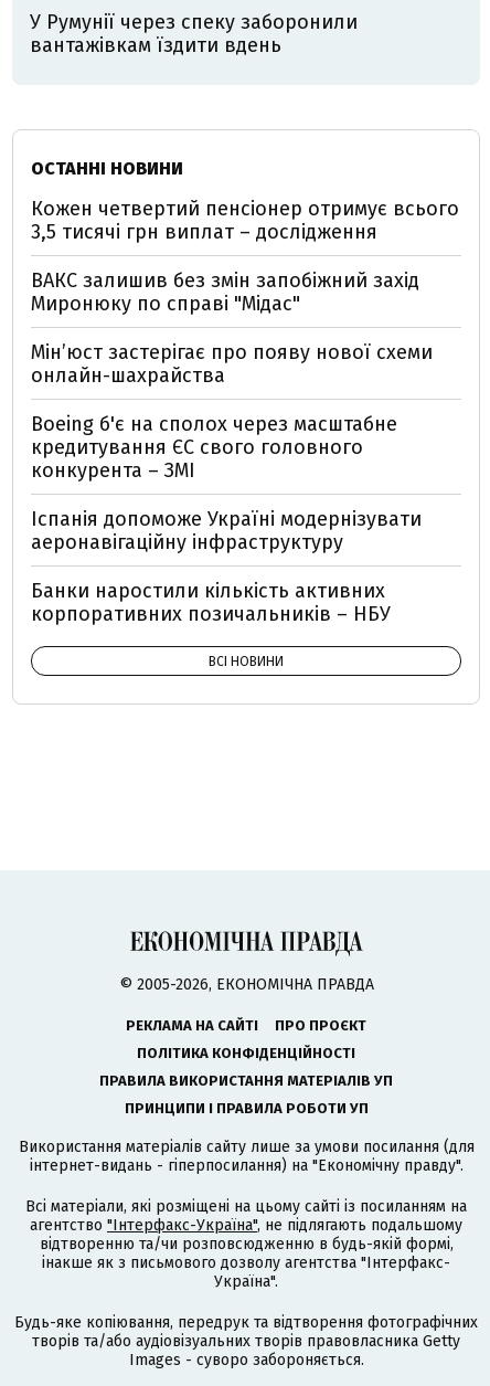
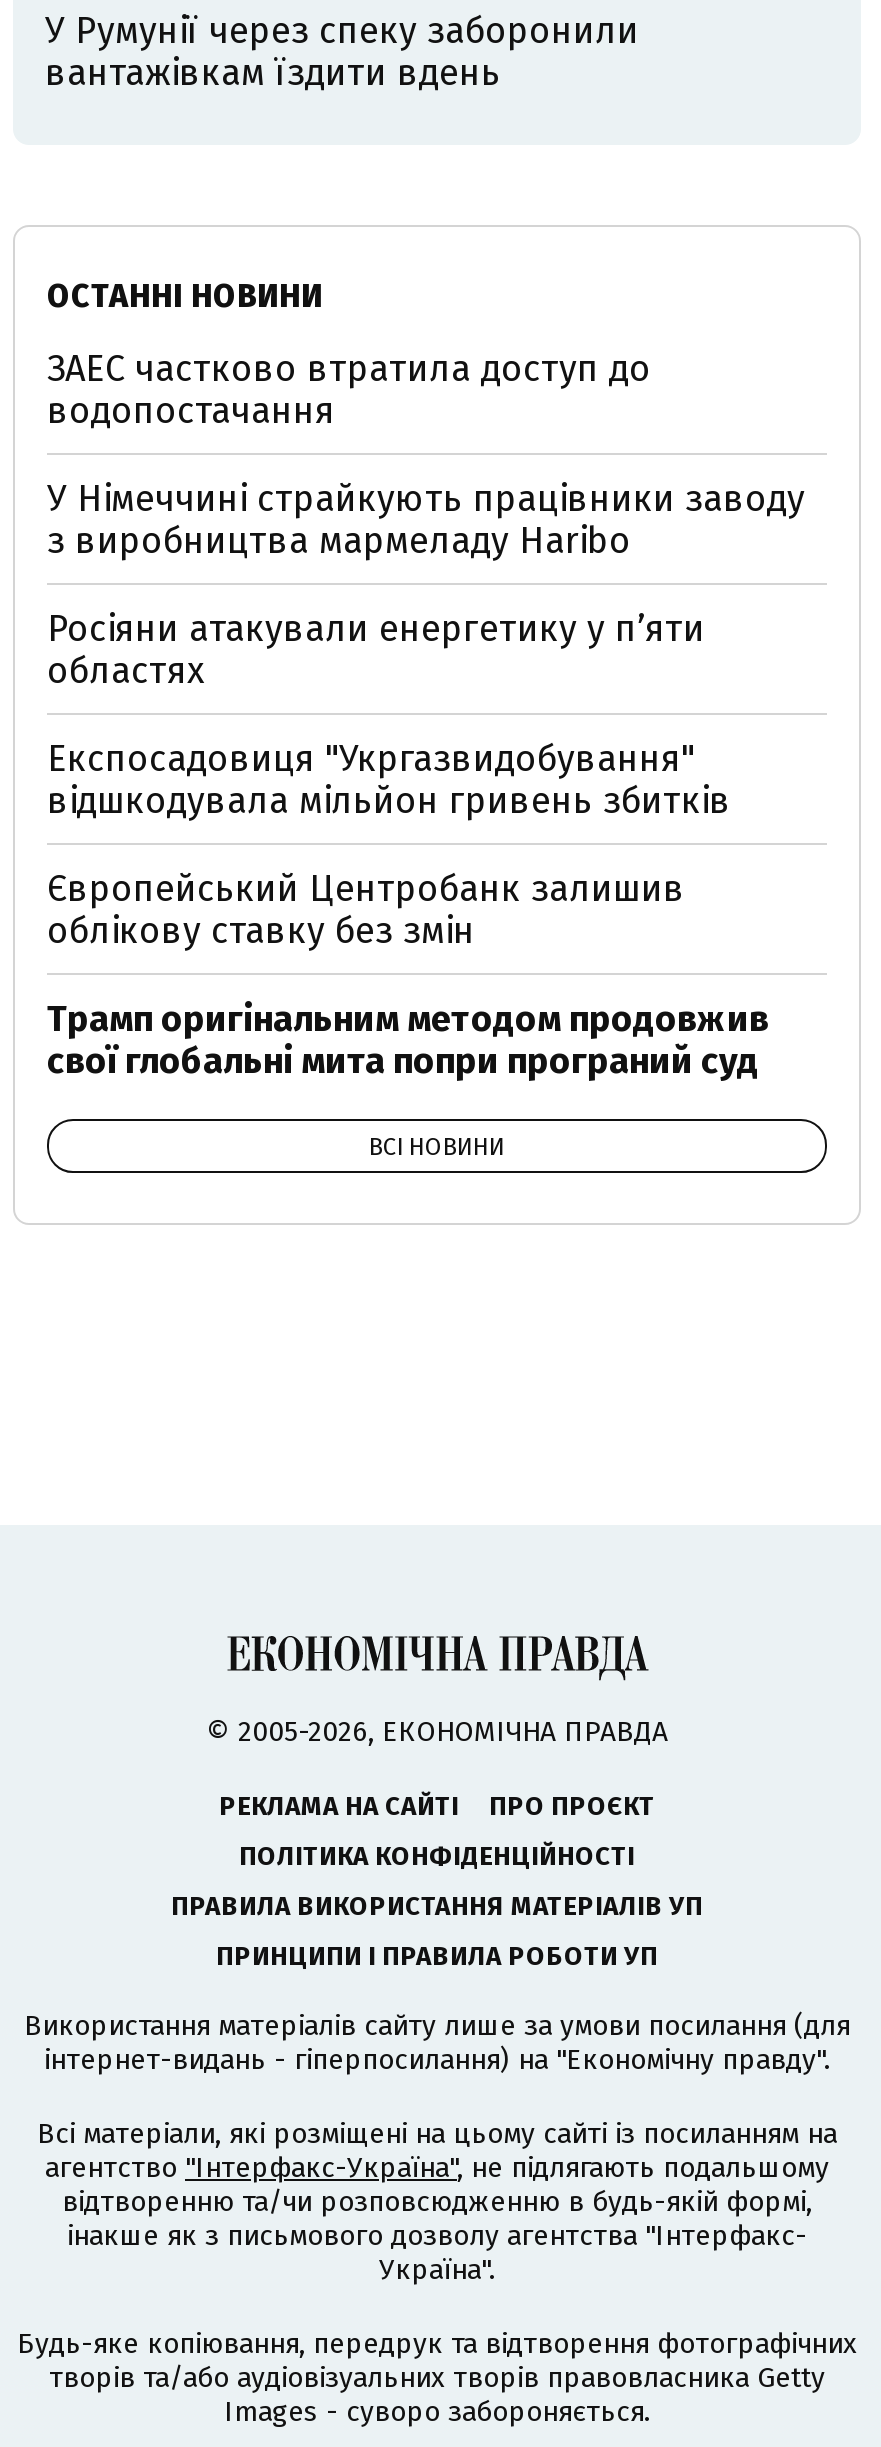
- Кожен четвертий пенсіонер отримує всього
- 3,5 тисячі грн виплат – дослідження
+ ЗАЕС частково втратила доступ до
+ водопостачання

- ВАКС залишив без змін запобіжний захід
- Миронюку по справі "Мідас"
+ У Німеччині страйкують працівники заводу
+ з виробництва мармеладу Haribo

- Мін’юст застерігає про появу нової схеми
- онлайн-шахрайства
+ Росіяни атакували енергетику у пʼяти
+ областях

- Boeing б'є на сполох через масштабне
- кредитування ЄС свого головного
- конкурента – ЗМІ
+ Експосадовиця "Укргазвидобування"
+ відшкодувала мільйон гривень збитків

- Іспанія допоможе Україні модернізувати
- аеронавігаційну інфраструктуру
+ Європейський Центробанк залишив
+ облікову ставку без змін

- Банки наростили кількість активних
- корпоративних позичальників – НБУ
+ Трамп оригінальним методом продовжив
+ свої глобальні мита попри програний суд
